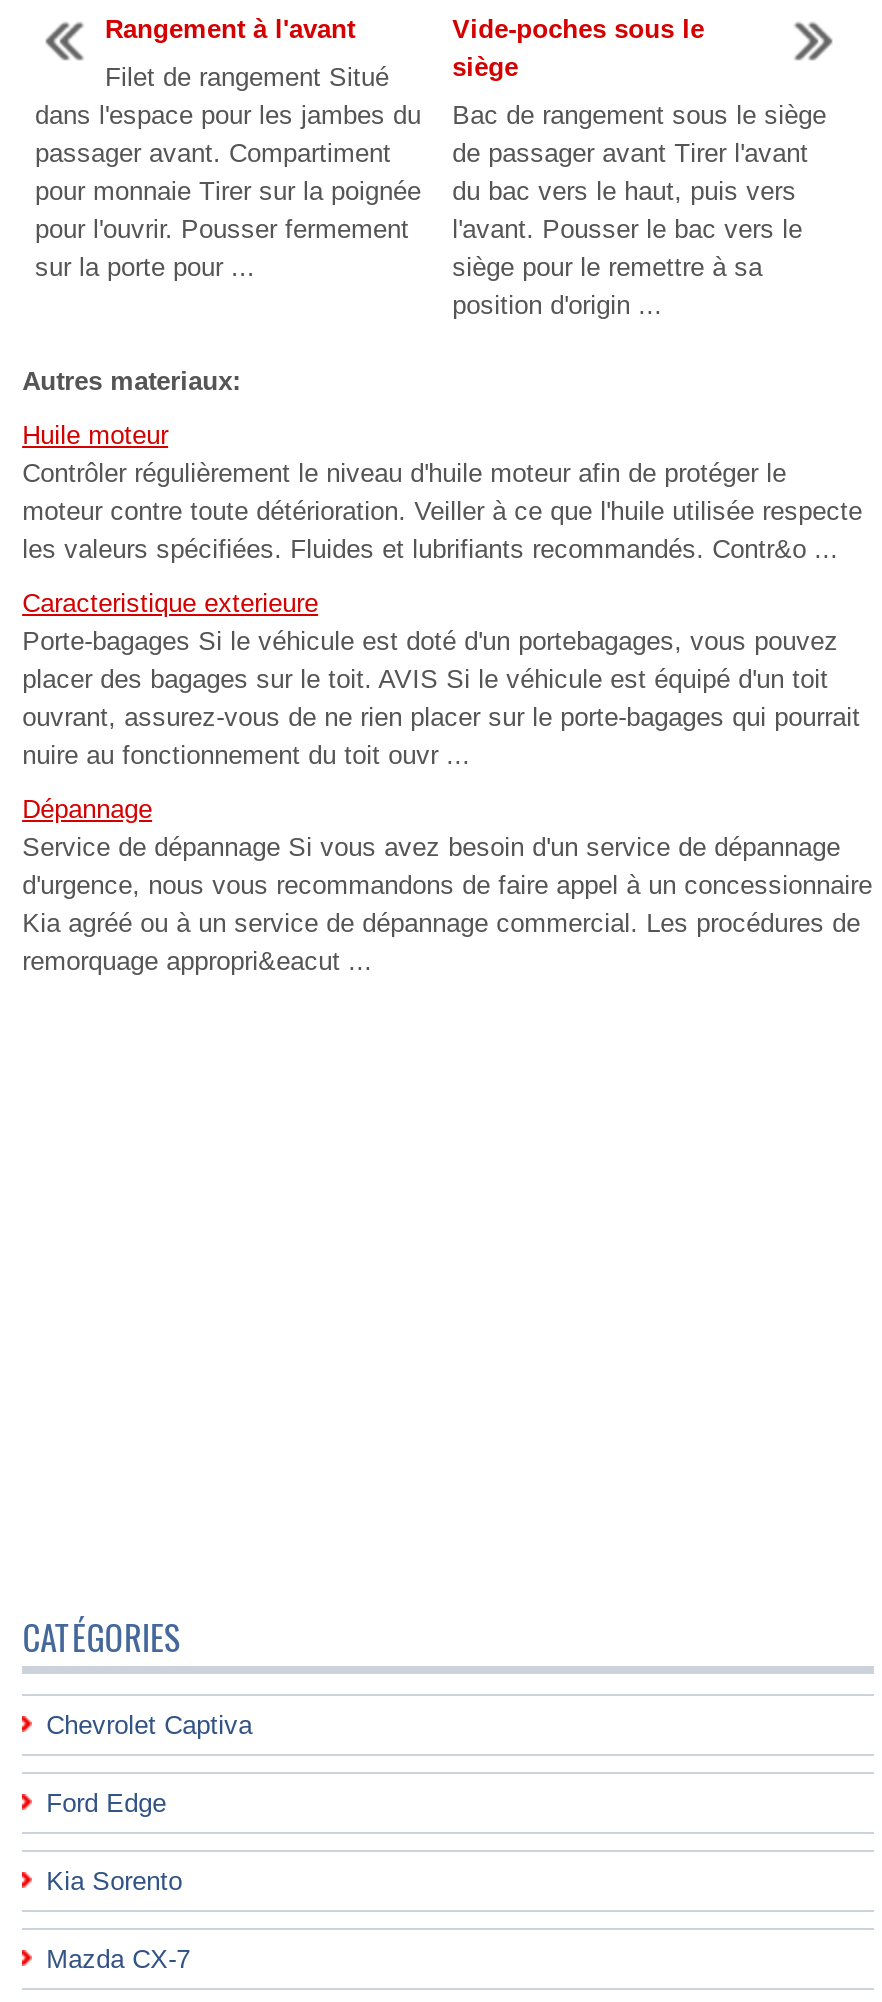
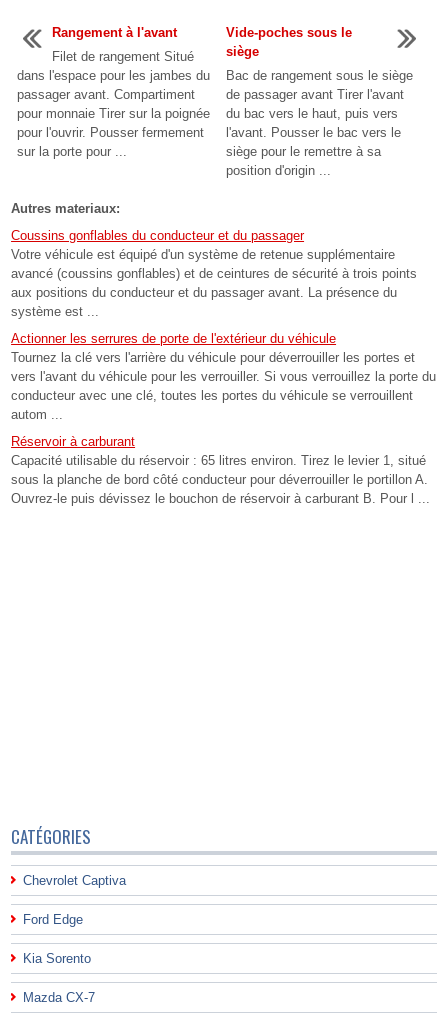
- Huile moteur
- Contrôler régulièrement le niveau d'huile moteur afin de protéger le
- moteur contre toute détérioration. Veiller à ce que l'huile utilisée respecte
- les valeurs spécifiées. Fluides et lubrifiants recommandés. Contr&o ...
+ Coussins gonflables du conducteur et du passager
+ Votre véhicule est équipé d'un système de retenue supplémentaire
+ avancé (coussins gonflables) et de ceintures de sécurité à trois points
+ aux positions du conducteur et du passager avant. La présence du
+ système est ...

- Caracteristique exterieure
- Porte-bagages Si le véhicule est doté d'un portebagages, vous pouvez
- placer des bagages sur le toit. AVIS Si le véhicule est équipé d'un toit
- ouvrant, assurez-vous de ne rien placer sur le porte-bagages qui pourrait
- nuire au fonctionnement du toit ouvr ...
+ Actionner les serrures de porte de l'extérieur du véhicule
+ Tournez la clé vers l'arrière du véhicule pour déverrouiller les portes et
+ vers l'avant du véhicule pour les verrouiller. Si vous verrouillez la porte du
+ conducteur avec une clé, toutes les portes du véhicule se verrouillent
+ autom ...

- Dépannage
- Service de dépannage Si vous avez besoin d'un service de dépannage
- d'urgence, nous vous recommandons de faire appel à un concessionnaire
- Kia agréé ou à un service de dépannage commercial. Les procédures de
- remorquage appropri&eacut ...
+ Réservoir à carburant
+ Capacité utilisable du réservoir : 65 litres environ. Tirez le levier 1, situé
+ sous la planche de bord côté conducteur pour déverrouiller le portillon A.
+ Ouvrez-le puis dévissez le bouchon de réservoir à carburant B. Pour l ...
